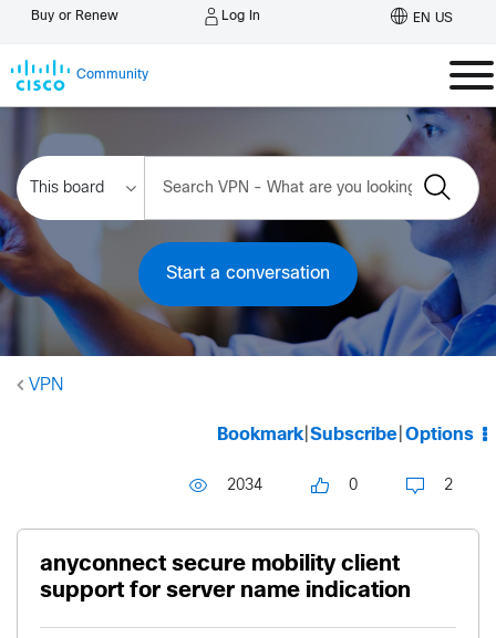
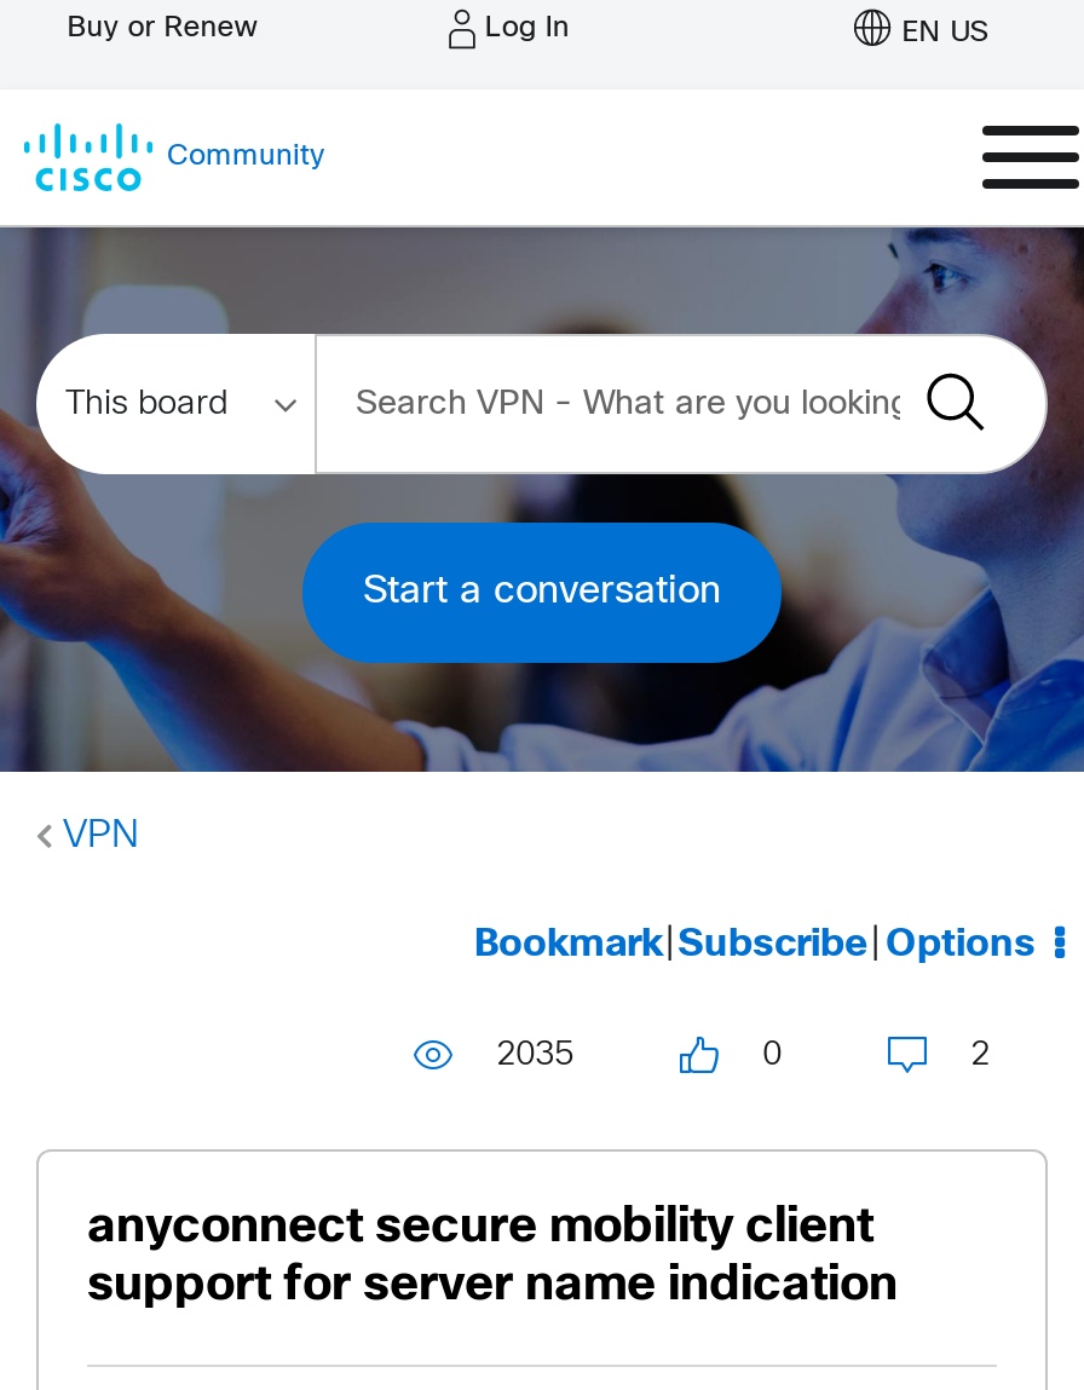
- 2034
+ 2035
